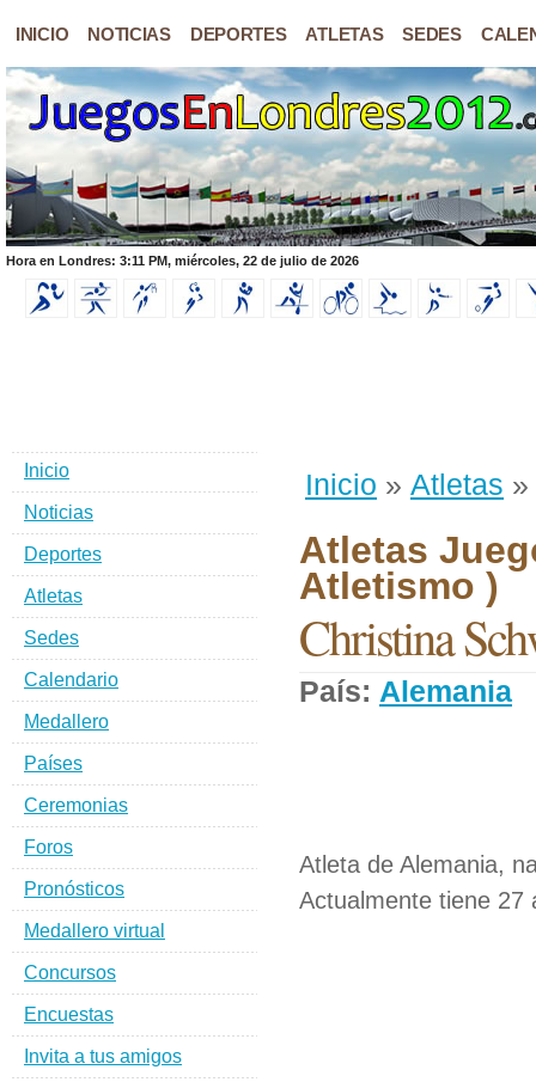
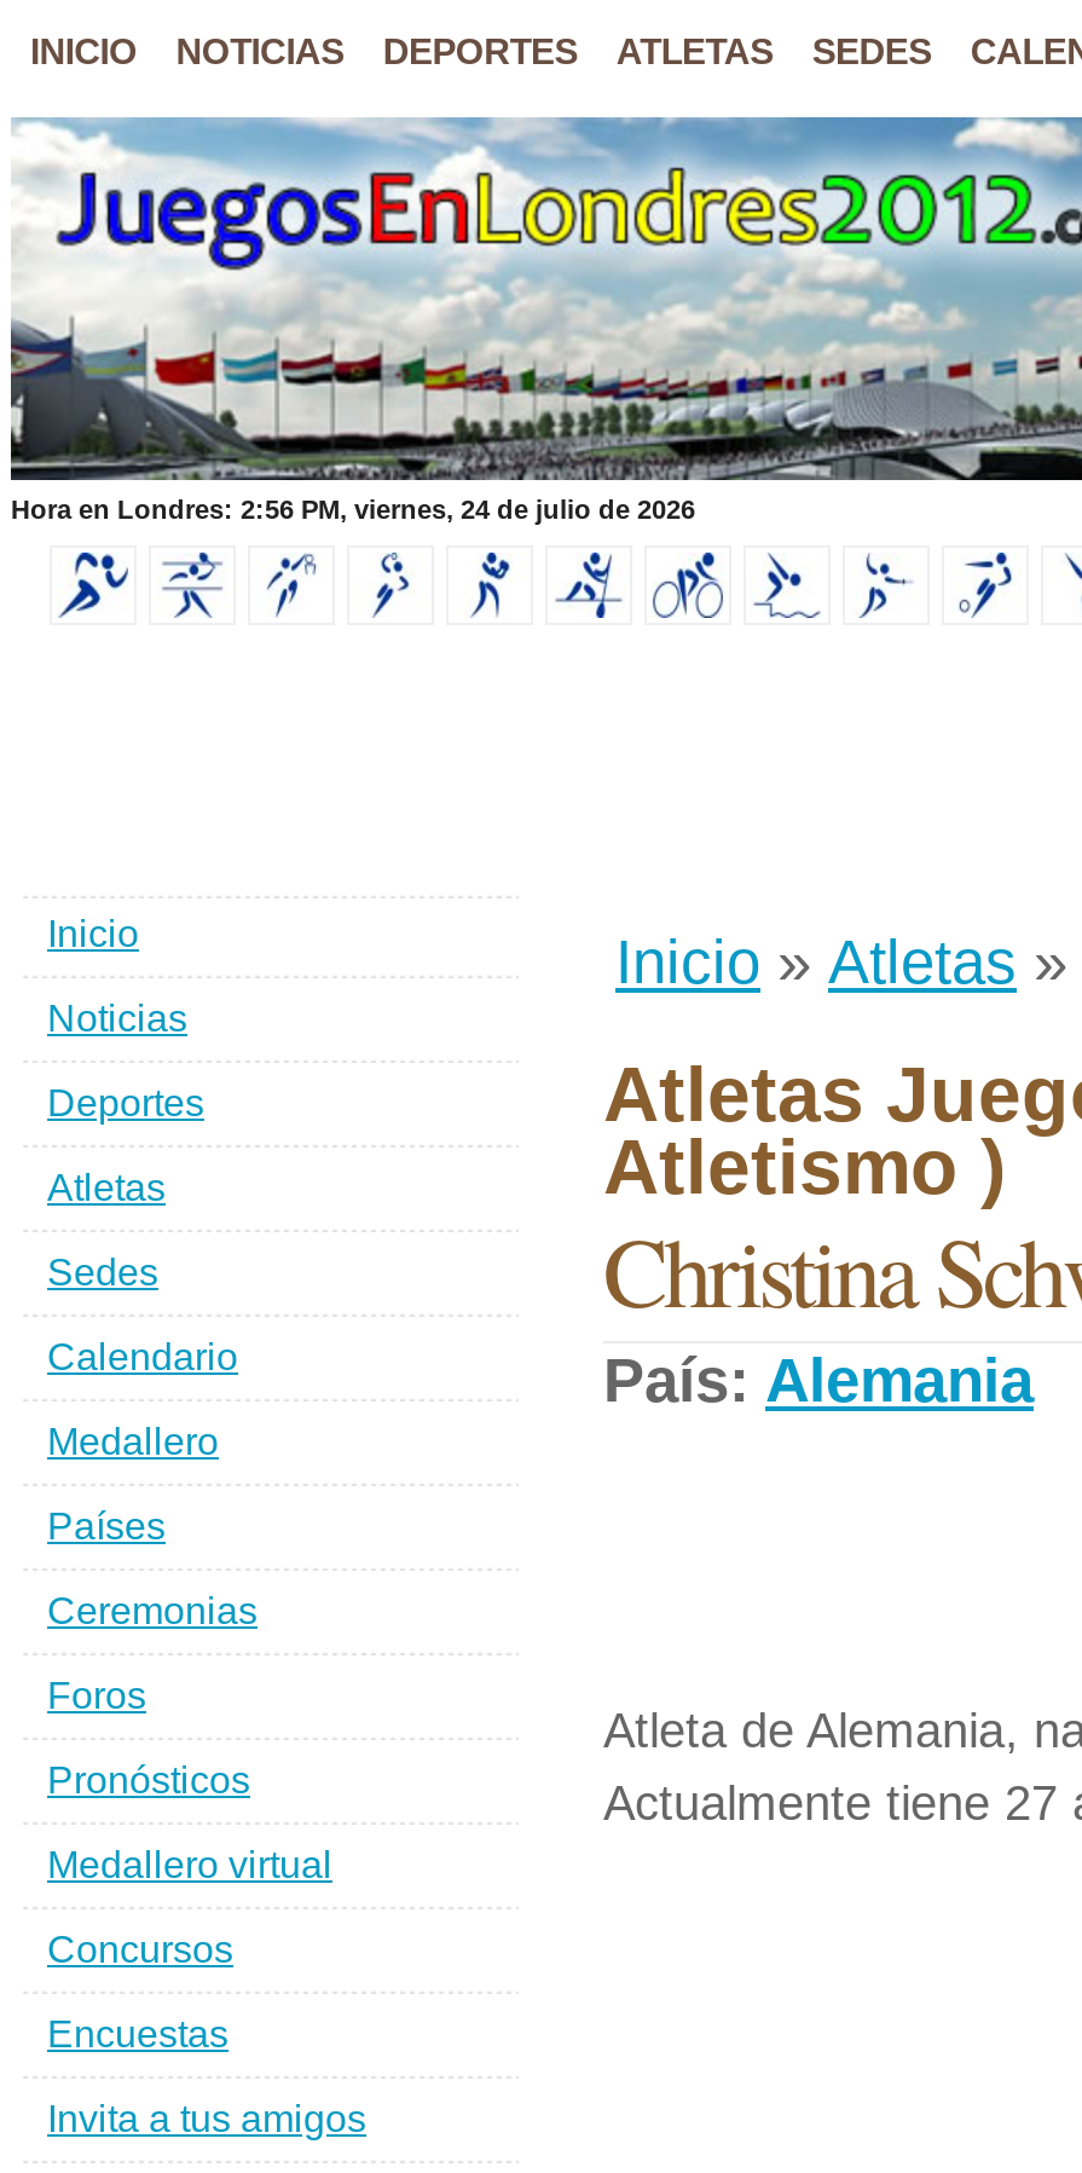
- Hora en Londres: 3:11 PM, miércoles, 22 de julio de 2026
+ Hora en Londres: 2:56 PM, viernes, 24 de julio de 2026
